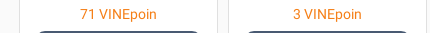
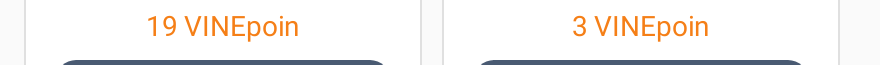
- 71 VINEpoin
+ 19 VINEpoin
